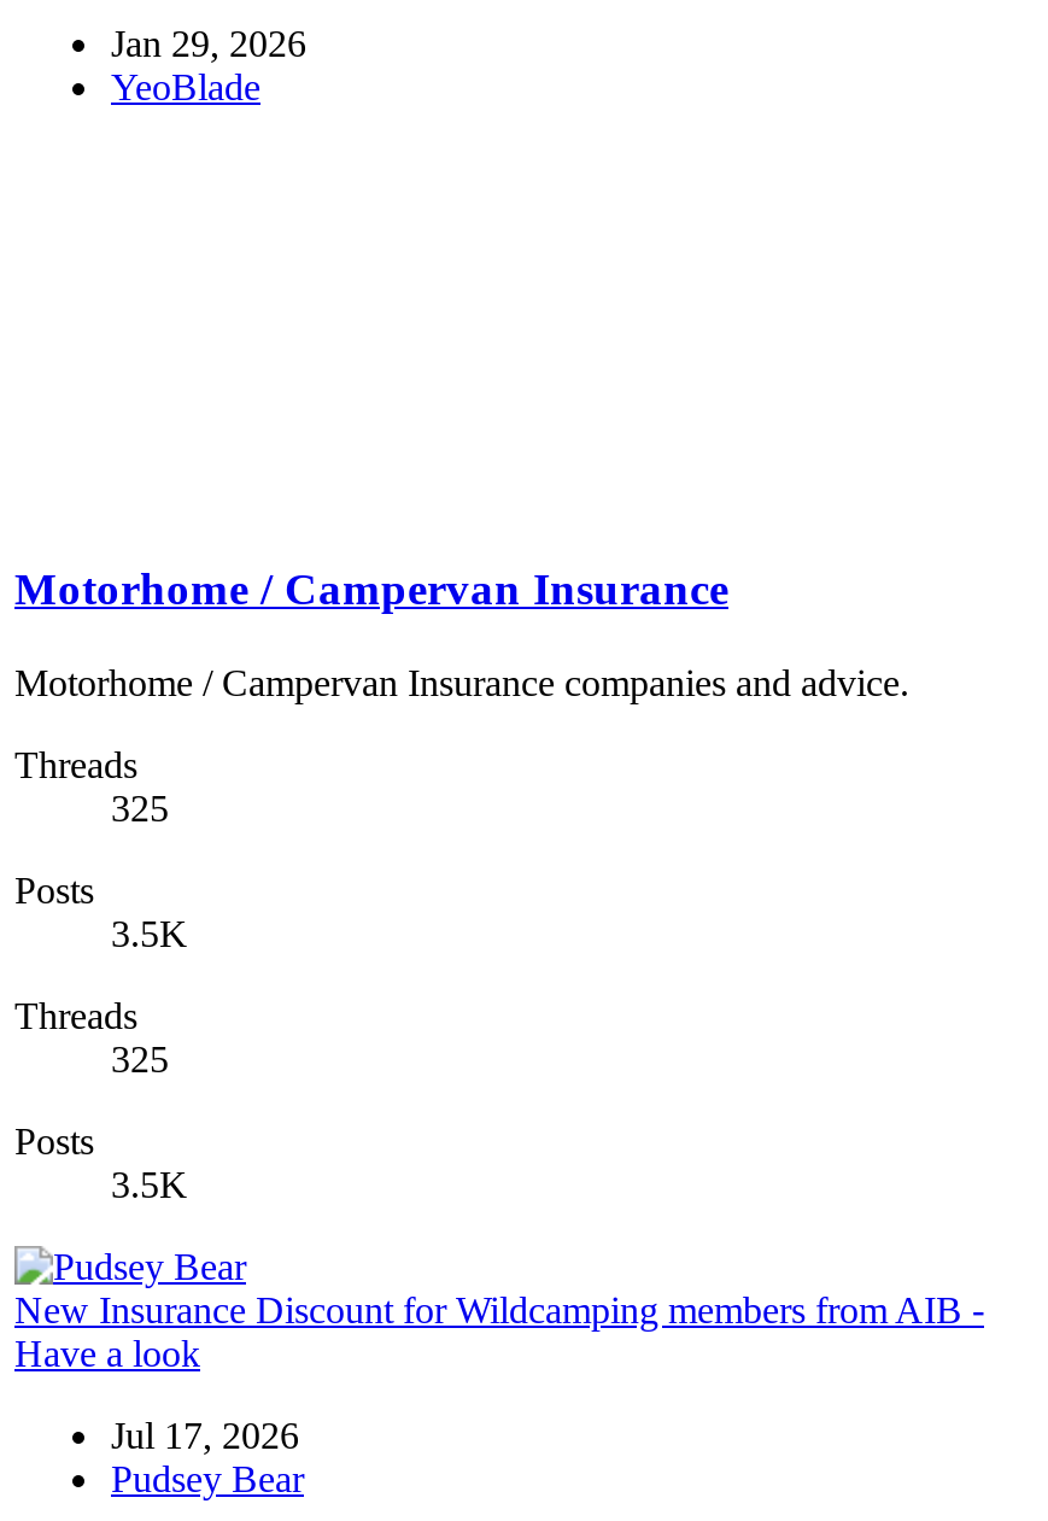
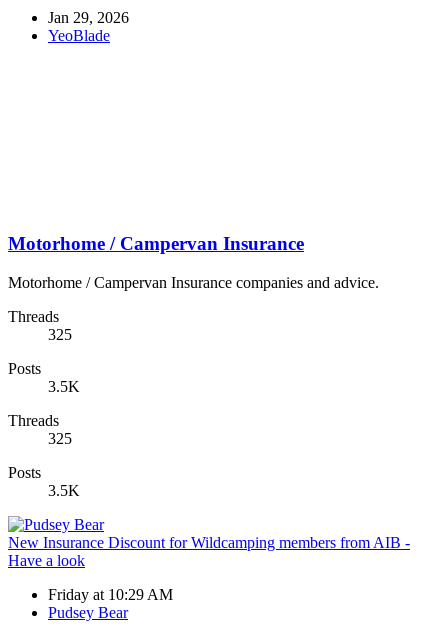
- Jul 17, 2026
+ Friday at 10:29 AM
